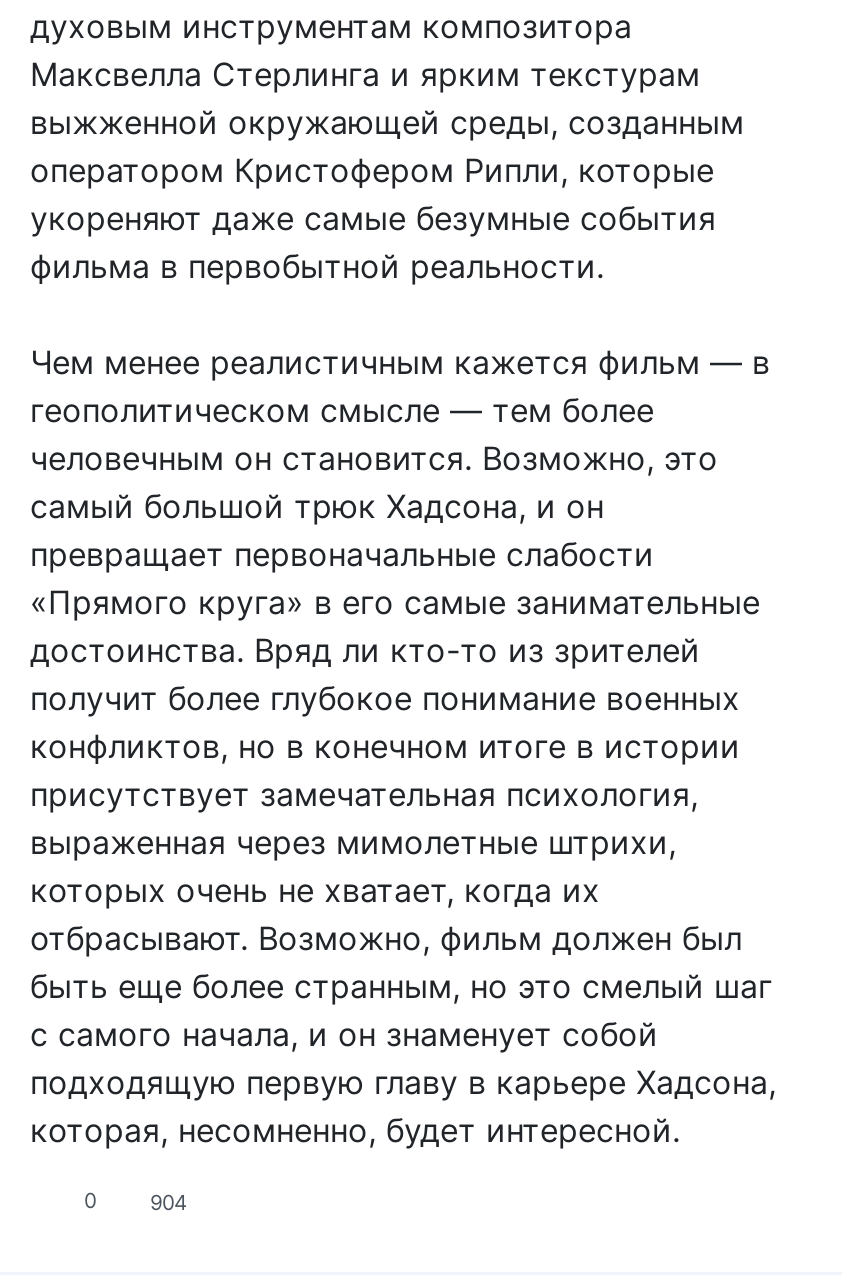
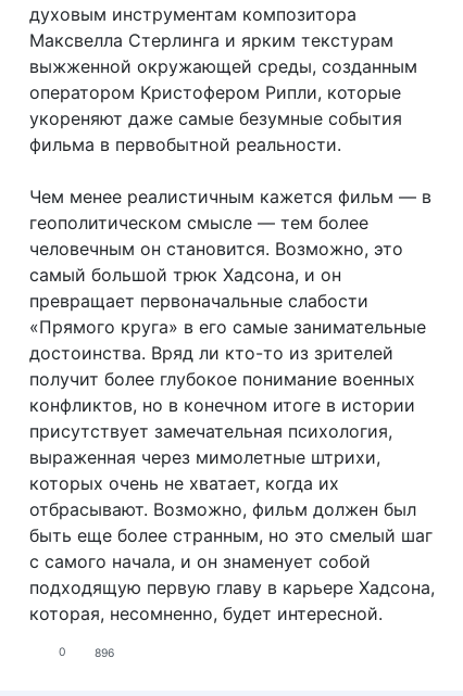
- 904
+ 896
